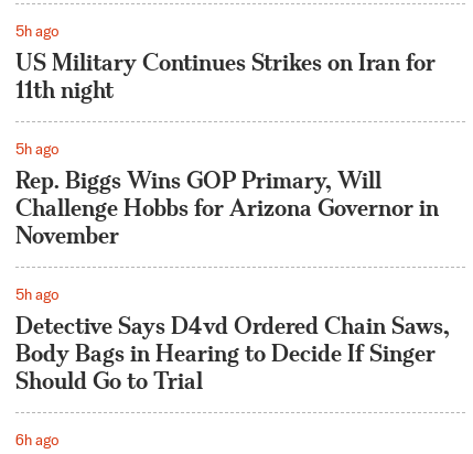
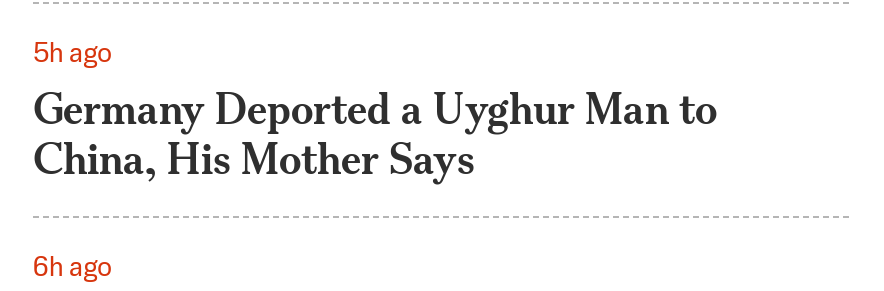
- US Military Continues Strikes on Iran for
- 11th night
- 5h ago
- Rep. Biggs Wins GOP Primary, Will
- Challenge Hobbs for Arizona Governor in
- November
- 5h ago
- Detective Says D4vd Ordered Chain Saws,
- Body Bags in Hearing to Decide If Singer
- Should Go to Trial
+ Germany Deported a Uyghur Man to
+ China, His Mother Says
